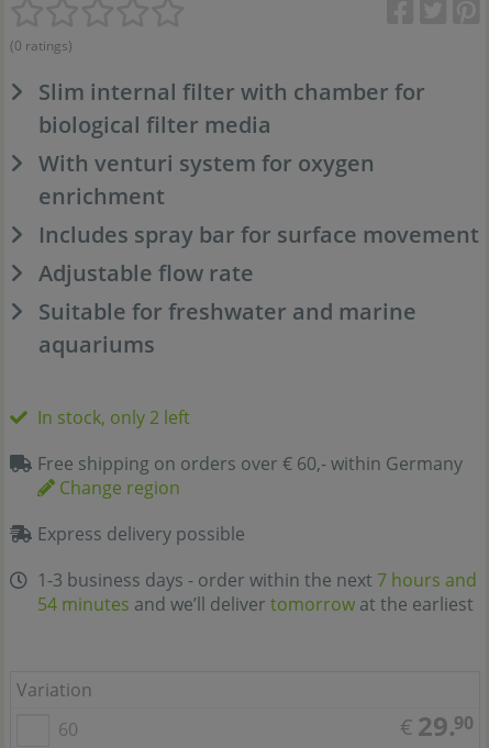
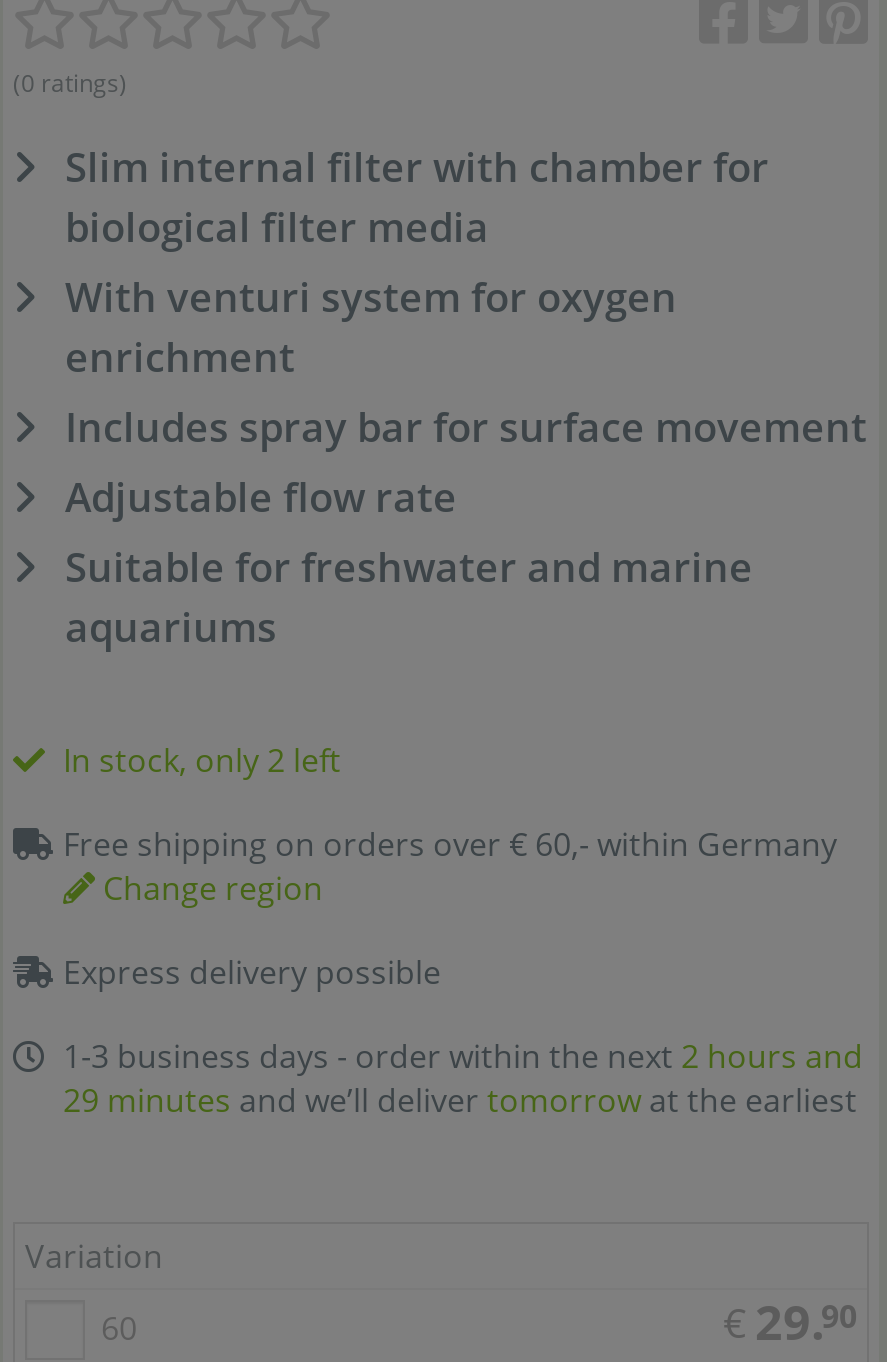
- 1-3 business days - order within the next 7 hours and
+ 1-3 business days - order within the next 2 hours and

- 54 minutes and we’ll deliver tomorrow at the earliest
+ 29 minutes and we’ll deliver tomorrow at the earliest
